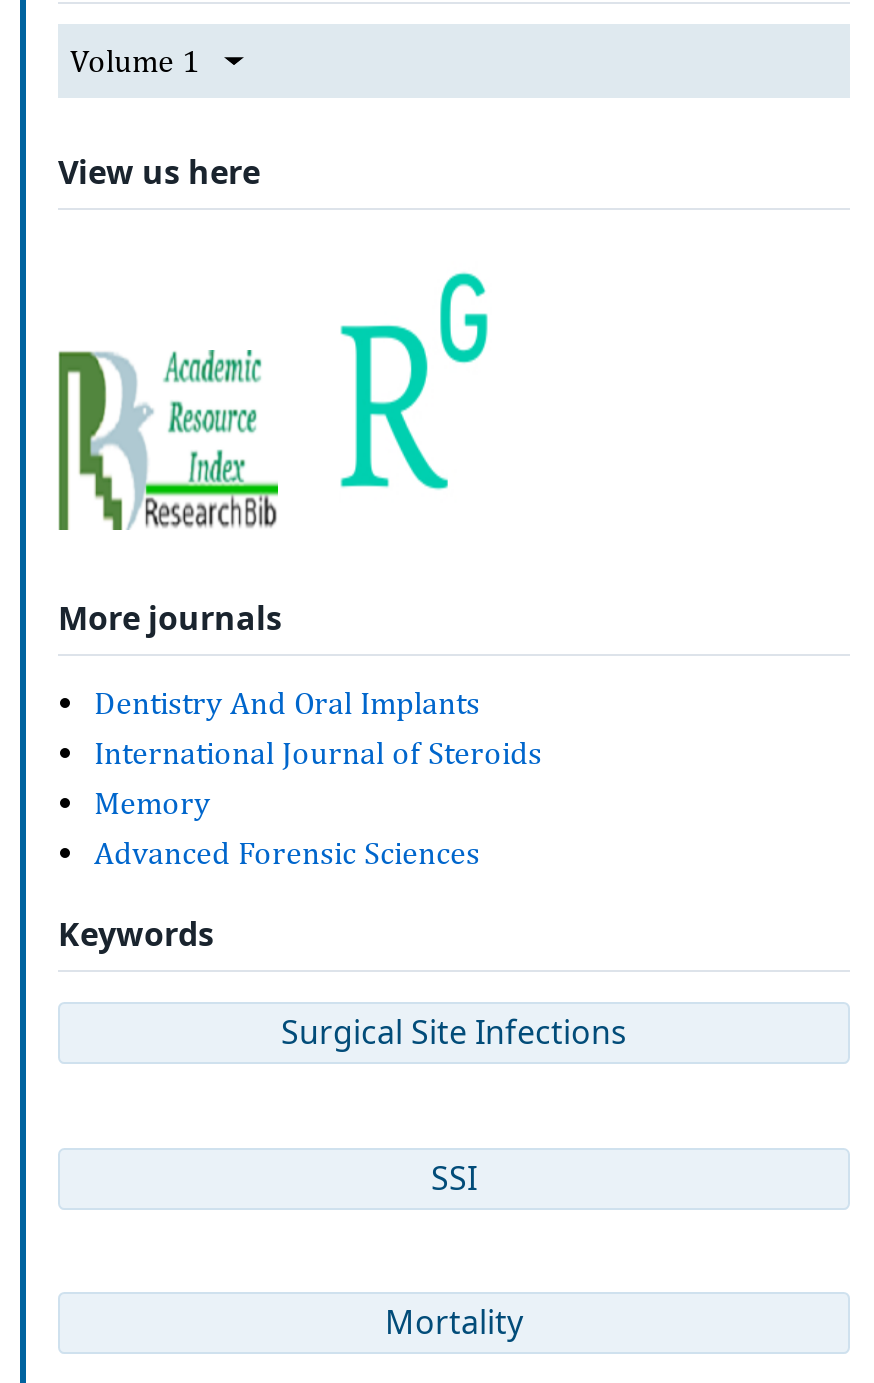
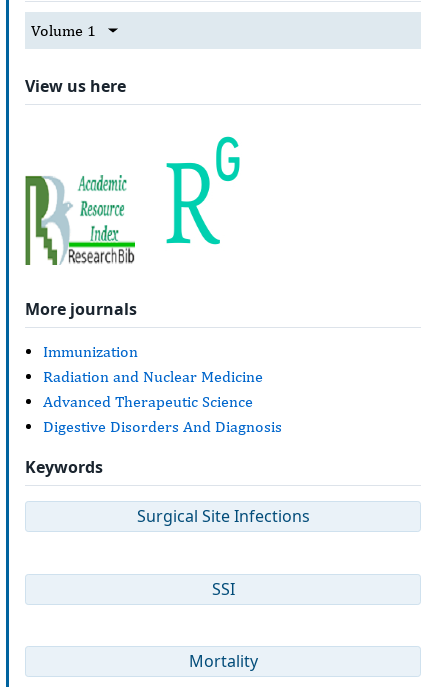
- Dentistry And Oral Implants
- International Journal of Steroids
- Memory
- Advanced Forensic Sciences
+ Immunization
+ Radiation and Nuclear Medicine
+ Advanced Therapeutic Science
+ Digestive Disorders And Diagnosis
